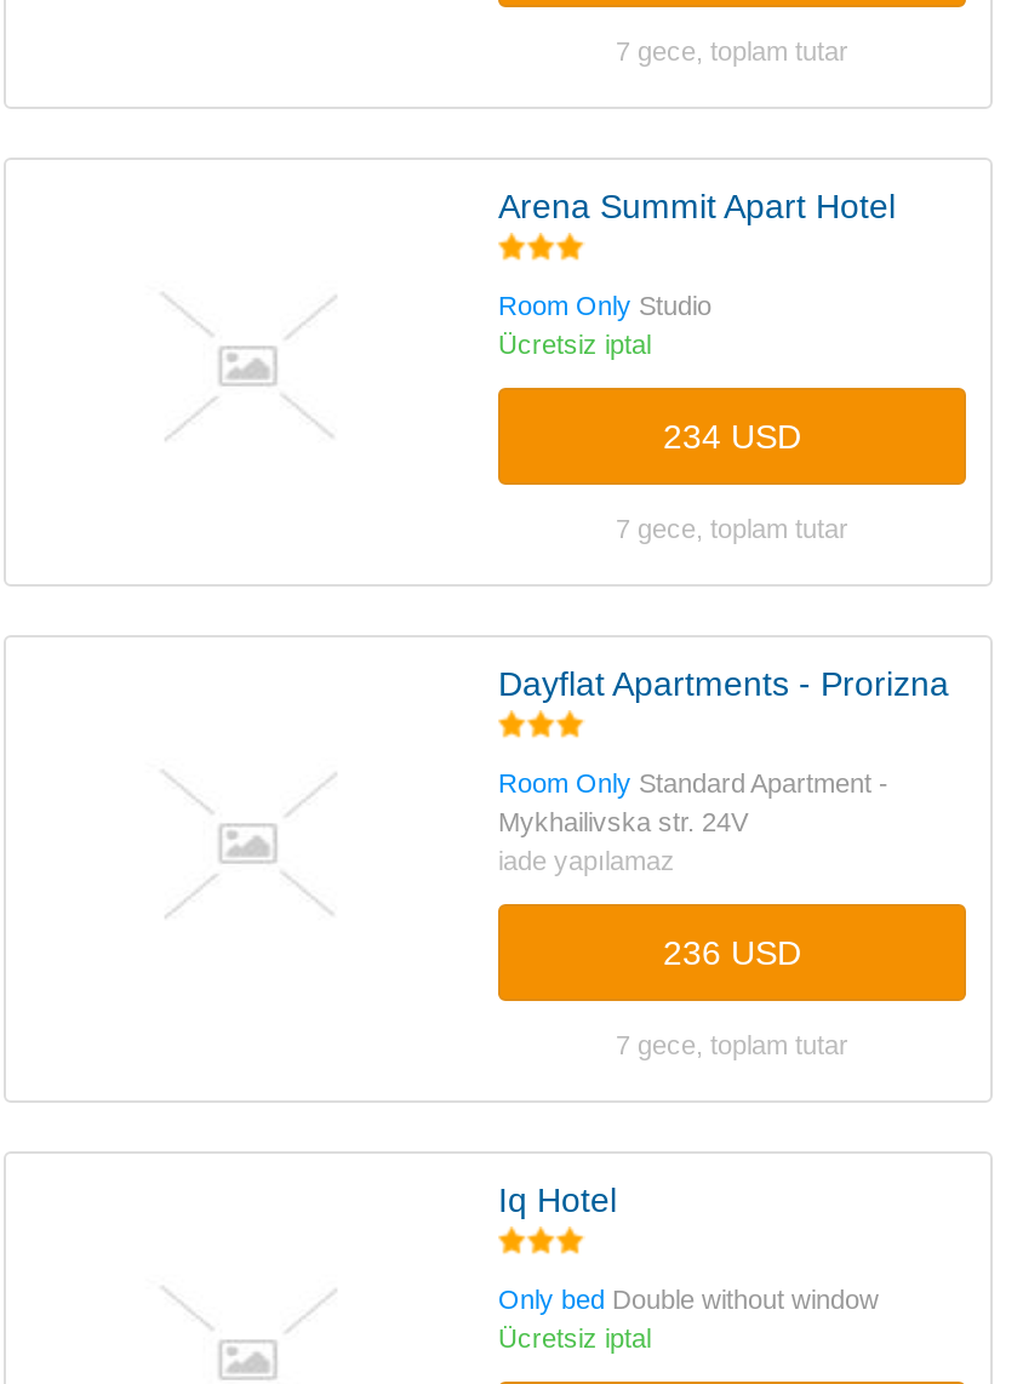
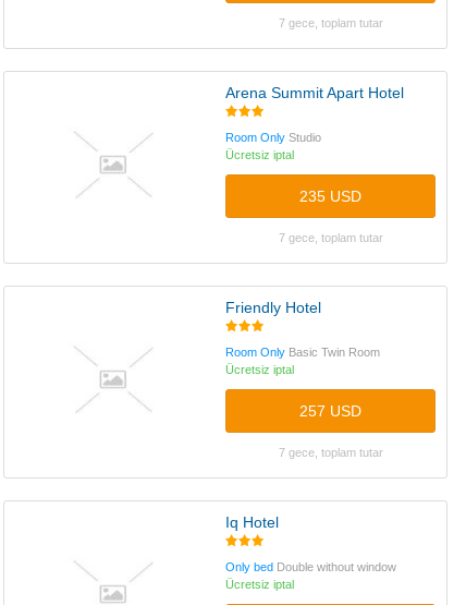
- 234 USD
+ 235 USD

- Dayflat Apartments - Prorizna
+ Friendly Hotel

- Room Only Standard Apartment -
- Mykhailivska str. 24V
- iade yapılamaz
+ Room Only Basic Twin Room
+ Ücretsiz iptal

- 236 USD
+ 257 USD
